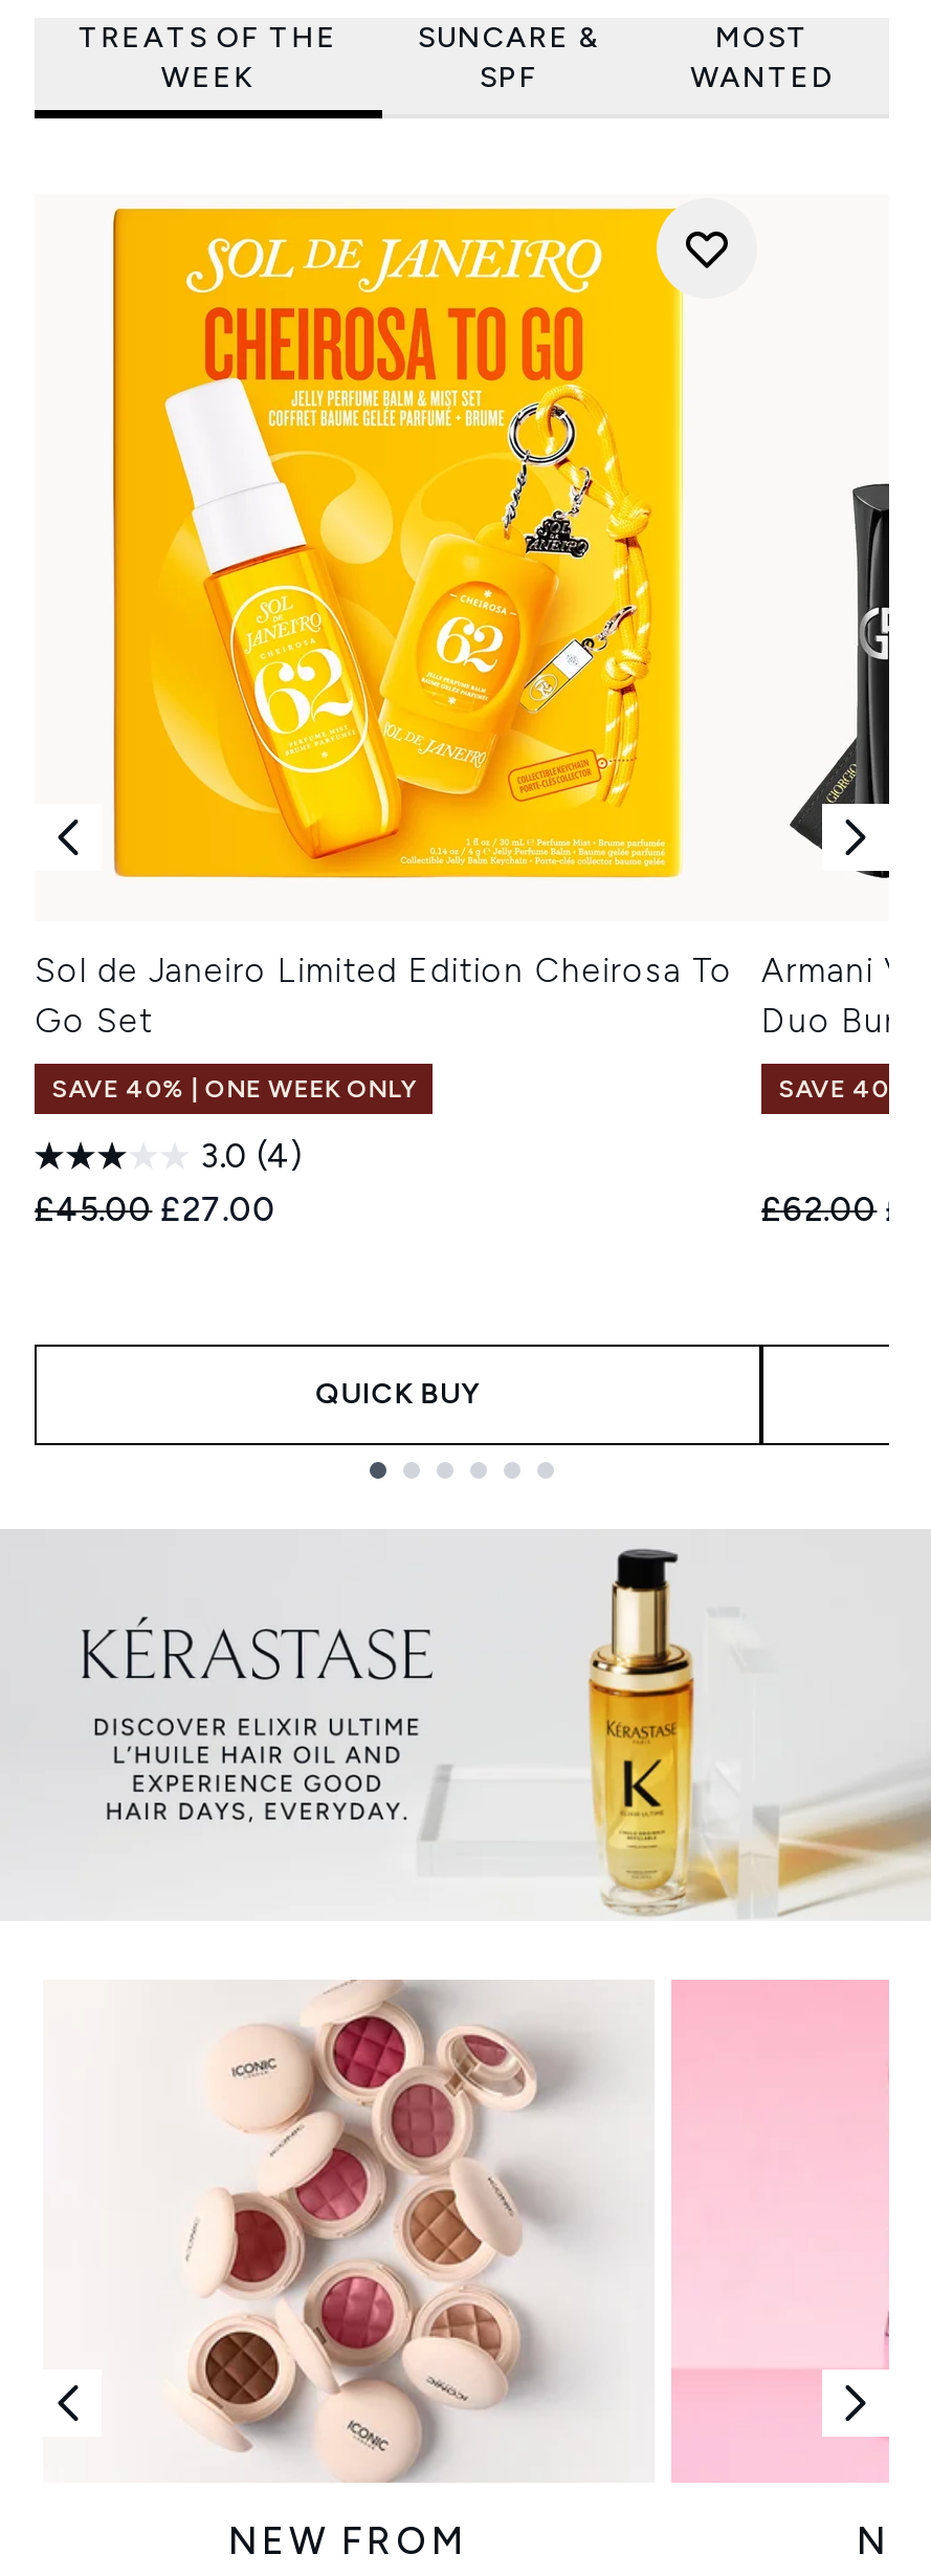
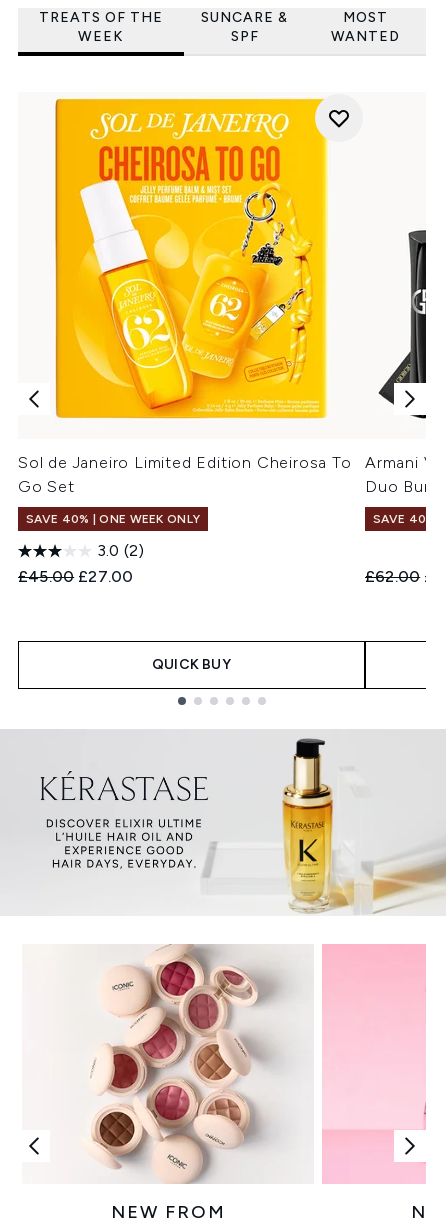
- 3.0 (4)
+ 3.0 (2)
